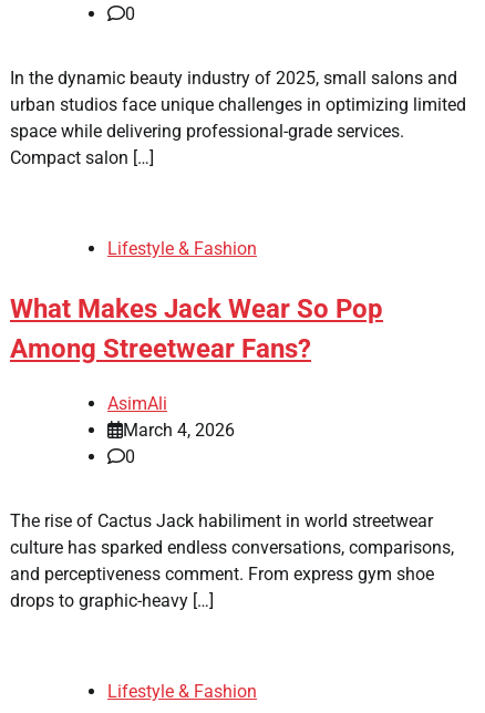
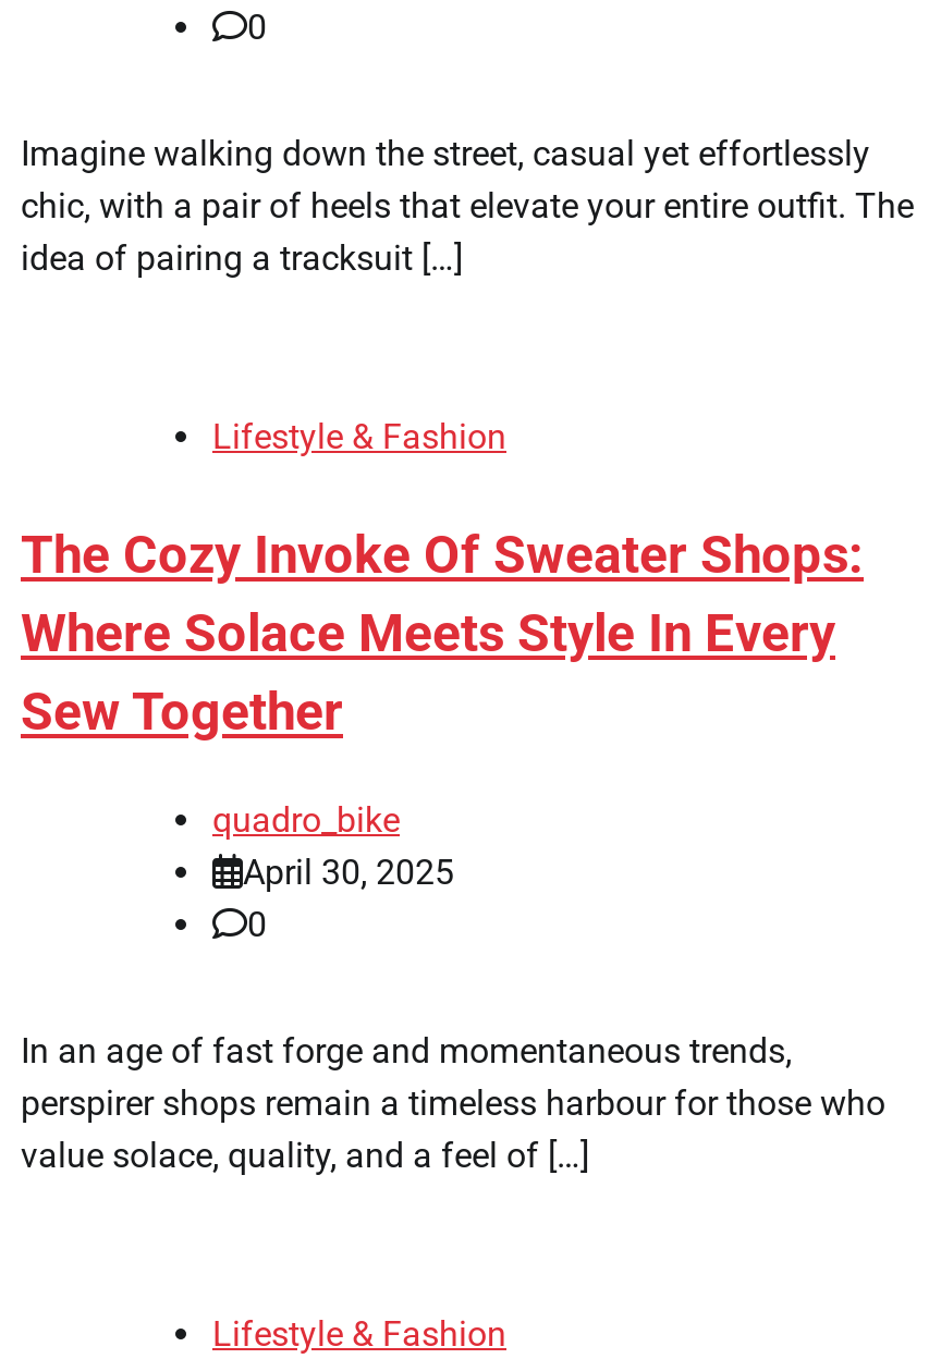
- In the dynamic beauty industry of 2025, small salons and
- urban studios face unique challenges in optimizing limited
- space while delivering professional-grade services.
- Compact salon […]
+ Imagine walking down the street, casual yet effortlessly
+ chic, with a pair of heels that elevate your entire outfit. The
+ idea of pairing a tracksuit […]

- What Makes Jack Wear So Pop
- Among Streetwear Fans?
+ The Cozy Invoke Of Sweater Shops:
+ Where Solace Meets Style In Every
+ Sew Together

- AsimAli
- March 4, 2026
+ quadro_bike
+ April 30, 2025

- The rise of Cactus Jack habiliment in world streetwear
- culture has sparked endless conversations, comparisons,
- and perceptiveness comment. From express gym shoe
- drops to graphic-heavy […]
+ In an age of fast forge and momentaneous trends,
+ perspirer shops remain a timeless harbour for those who
+ value solace, quality, and a feel of […]
